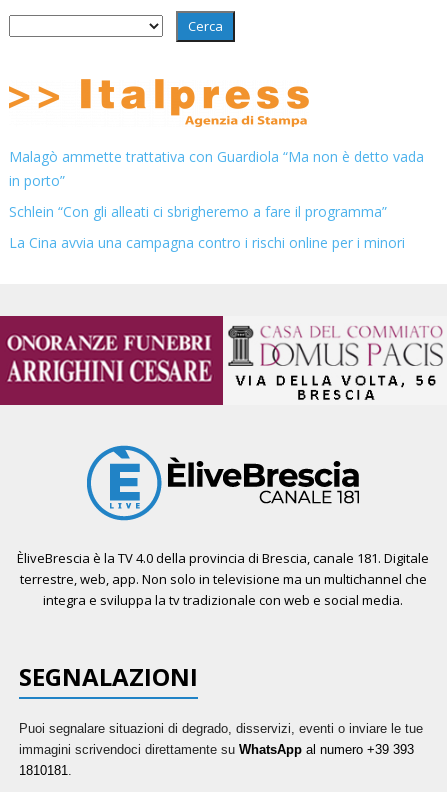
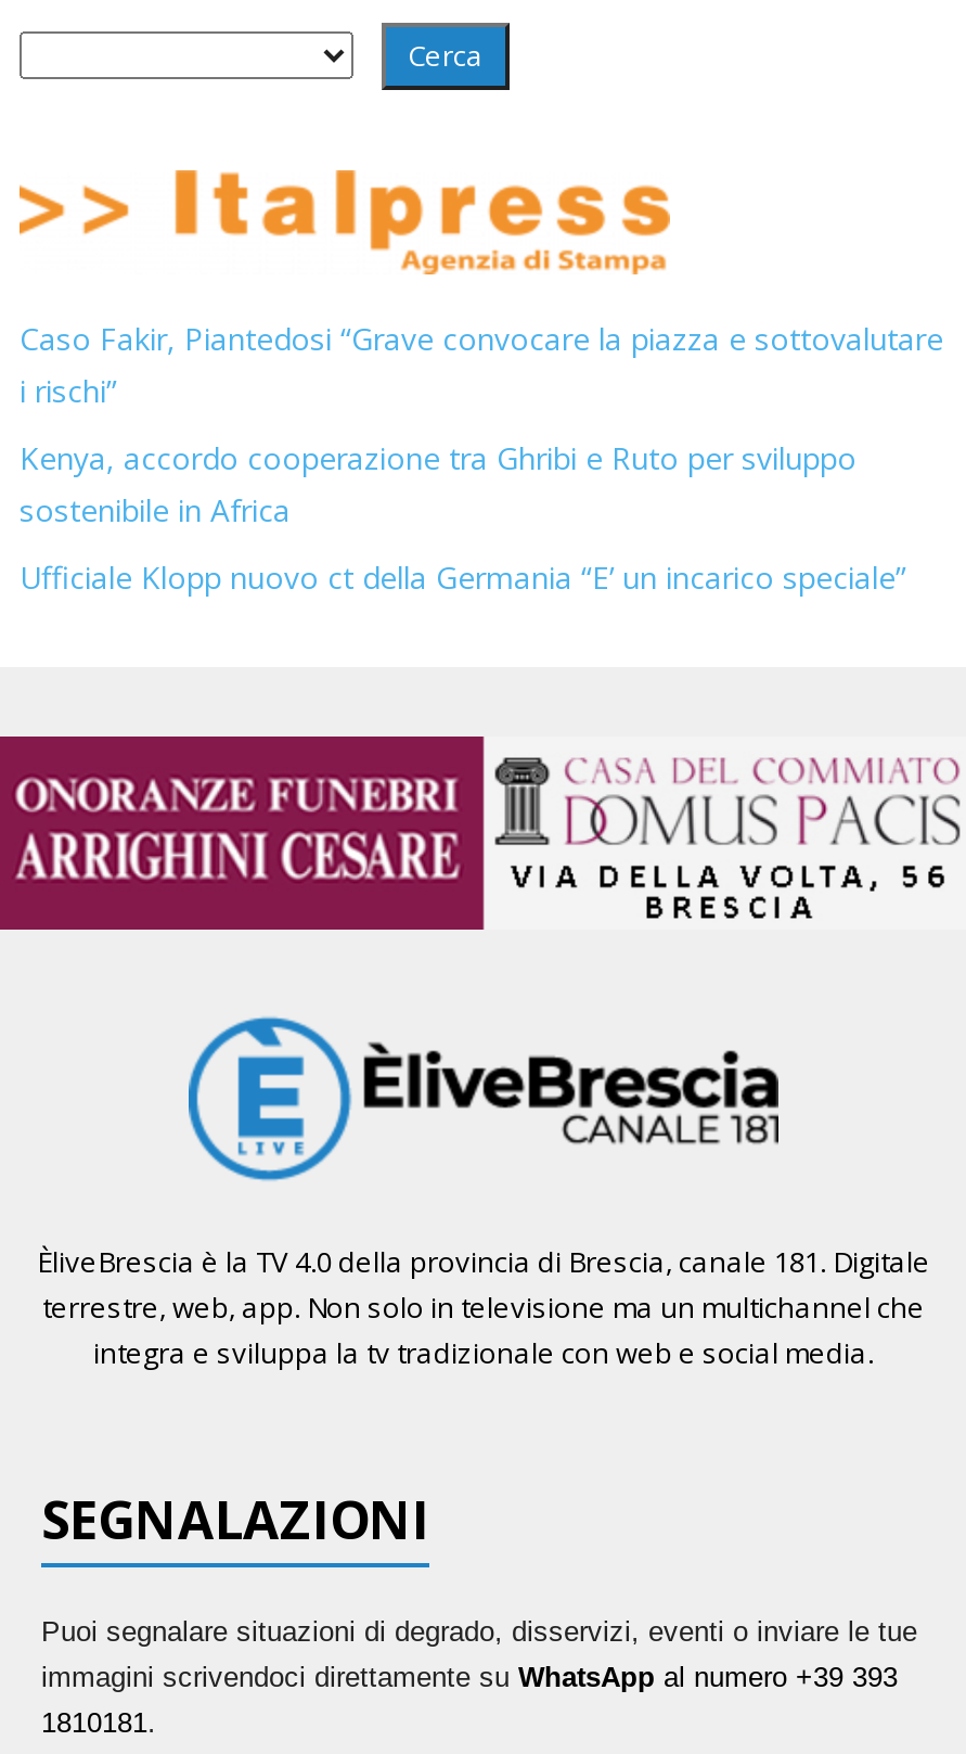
- Malagò ammette trattativa con Guardiola “Ma non è detto vada
- in porto”
+ Caso Fakir, Piantedosi “Grave convocare la piazza e sottovalutare
+ i rischi”

- Schlein “Con gli alleati ci sbrigheremo a fare il programma”
+ Kenya, accordo cooperazione tra Ghribi e Ruto per sviluppo
+ sostenibile in Africa

- La Cina avvia una campagna contro i rischi online per i minori
+ Ufficiale Klopp nuovo ct della Germania “E’ un incarico speciale”
